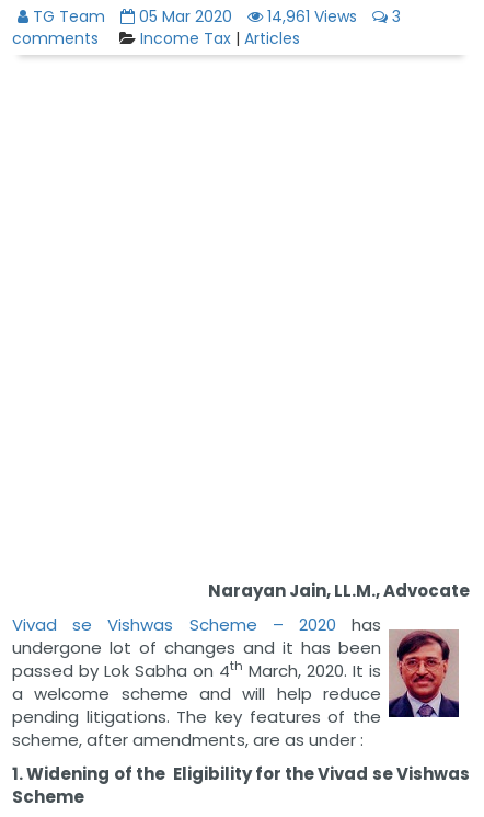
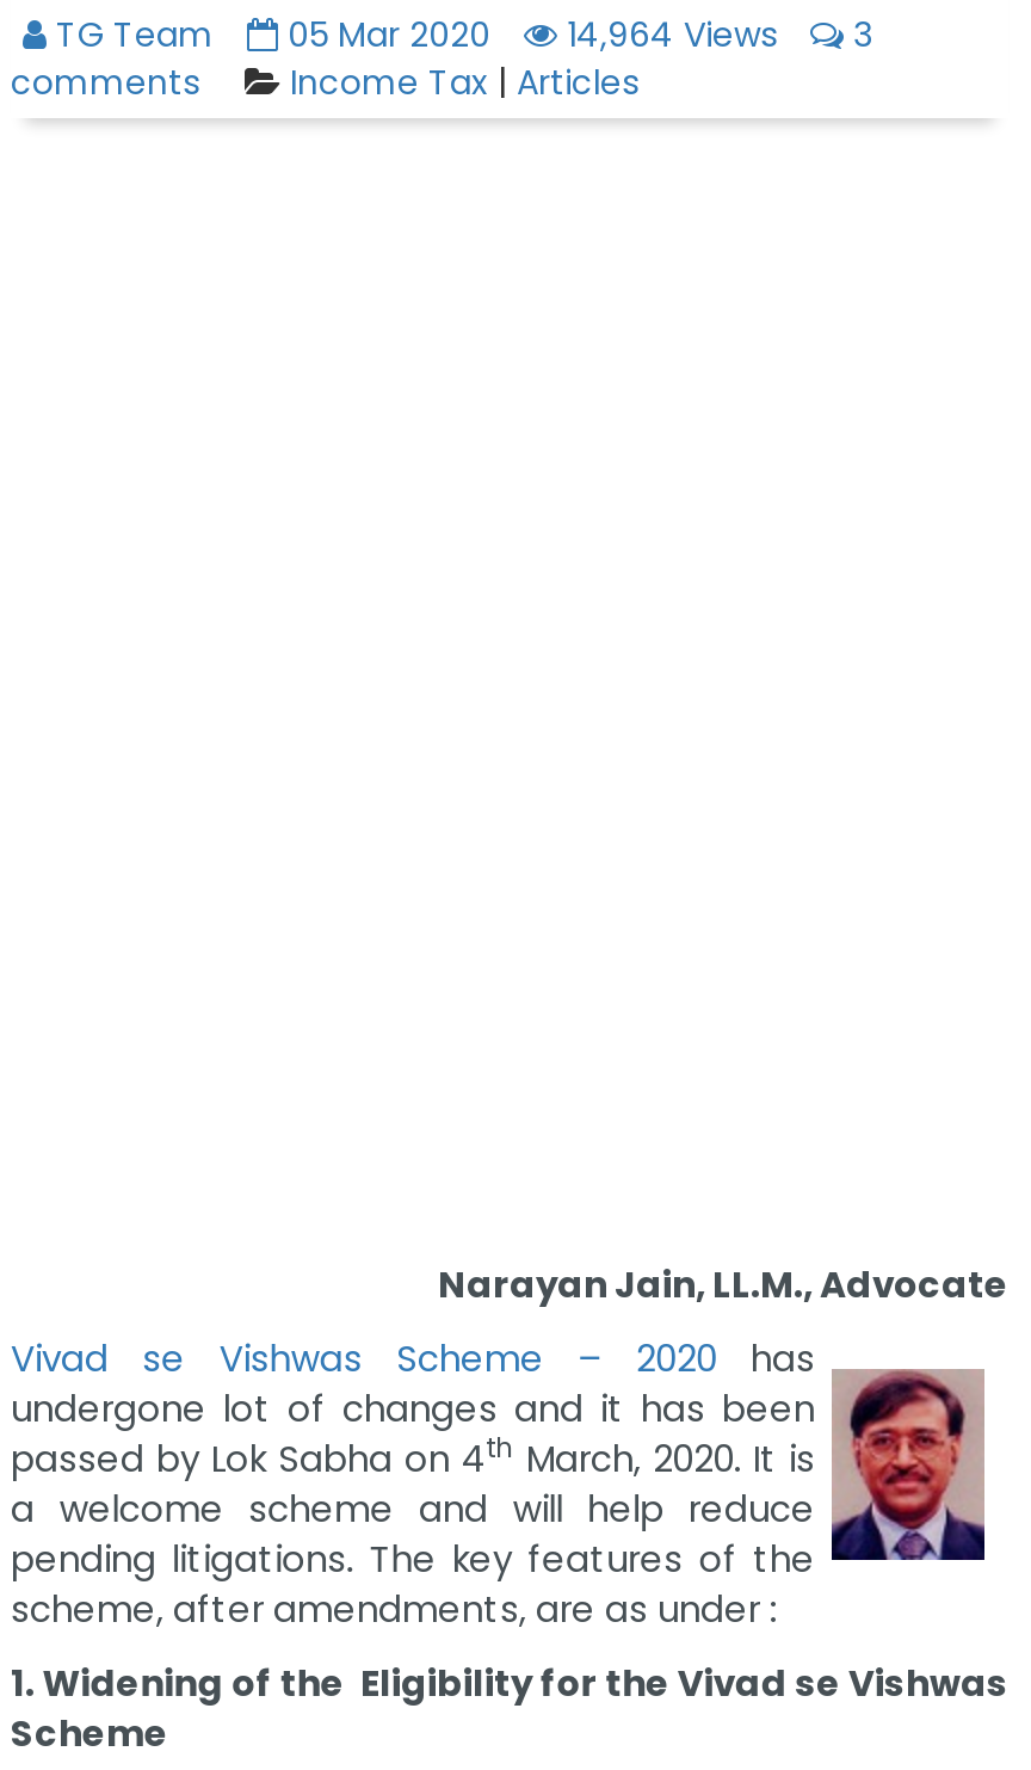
- TG Team 05 Mar 2020 14,961 Views 3
+ TG Team 05 Mar 2020 14,964 Views 3
